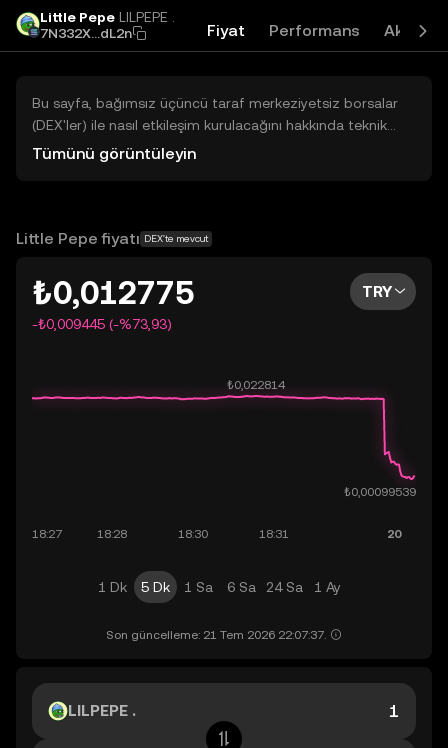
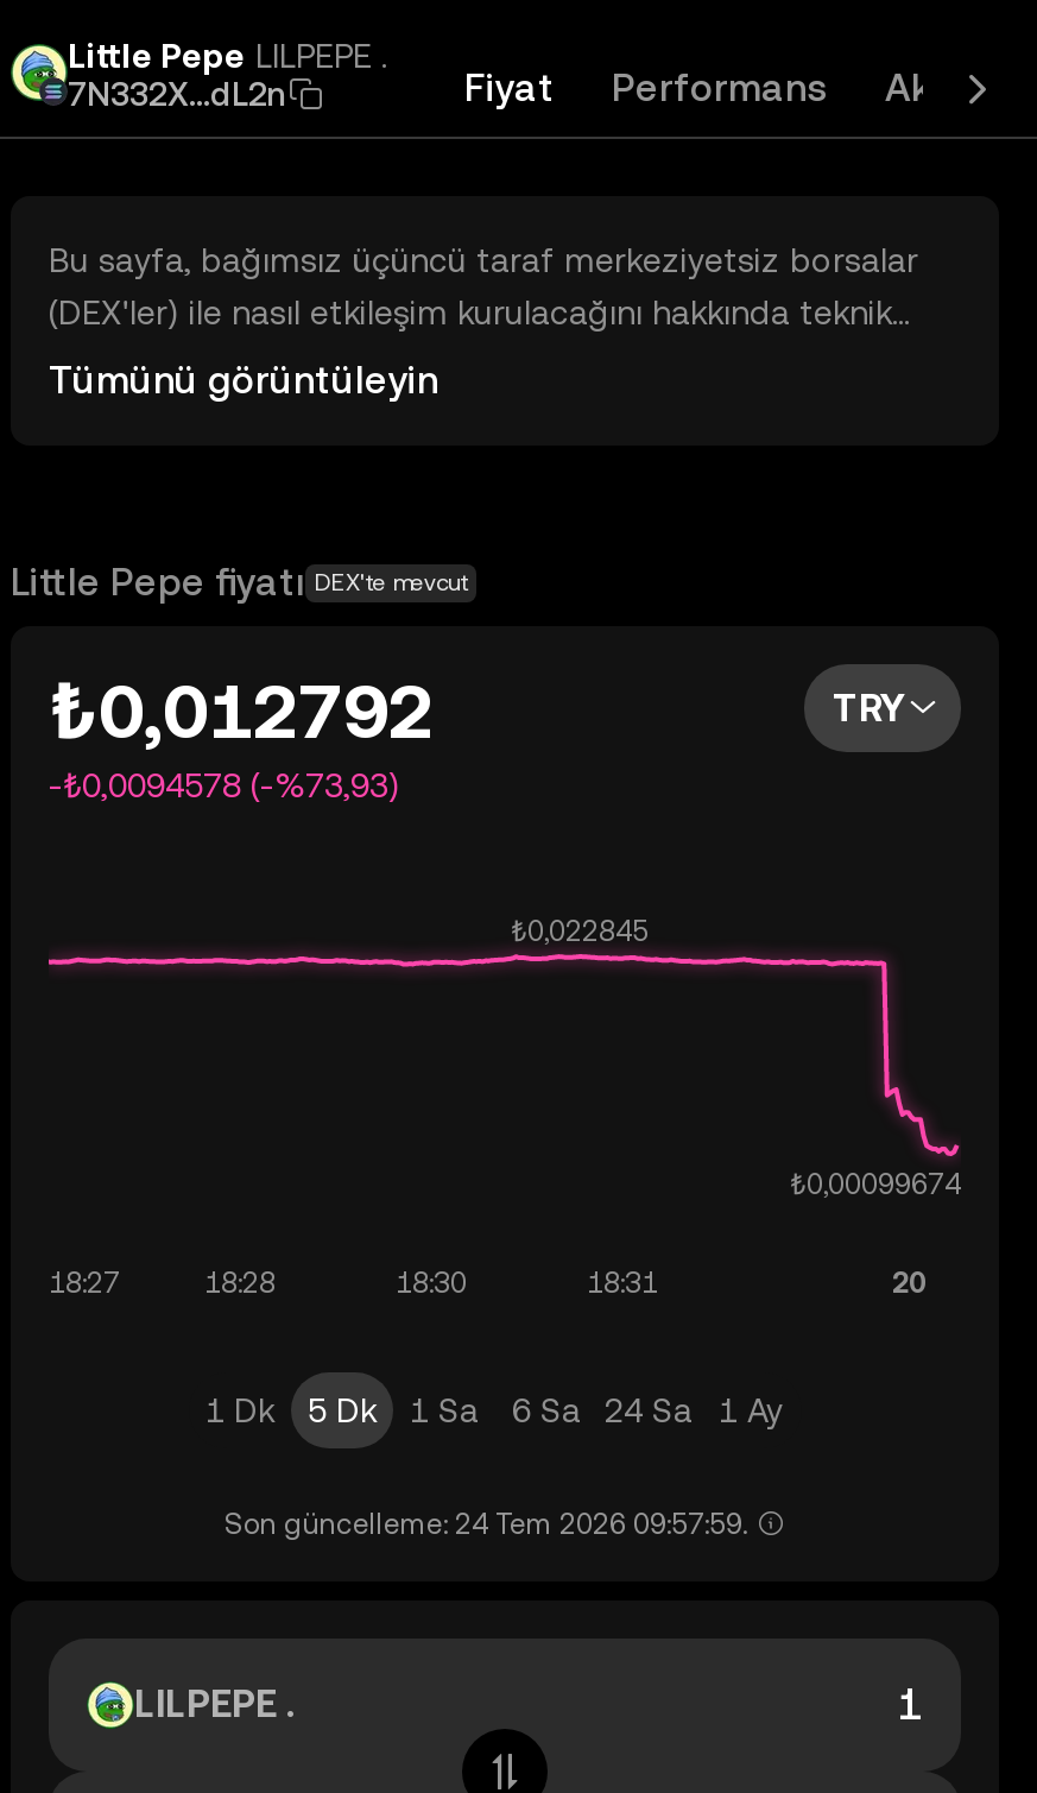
- ₺0,012775
+ ₺0,012792

- -₺0,009445 (-%73,93)
+ -₺0,0094578 (-%73,93)

- Son güncelleme: 21 Tem 2026 22:07:37.
+ Son güncelleme: 24 Tem 2026 09:57:59.
